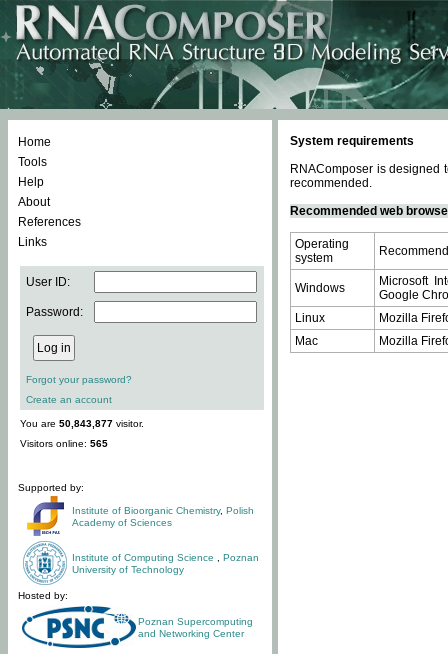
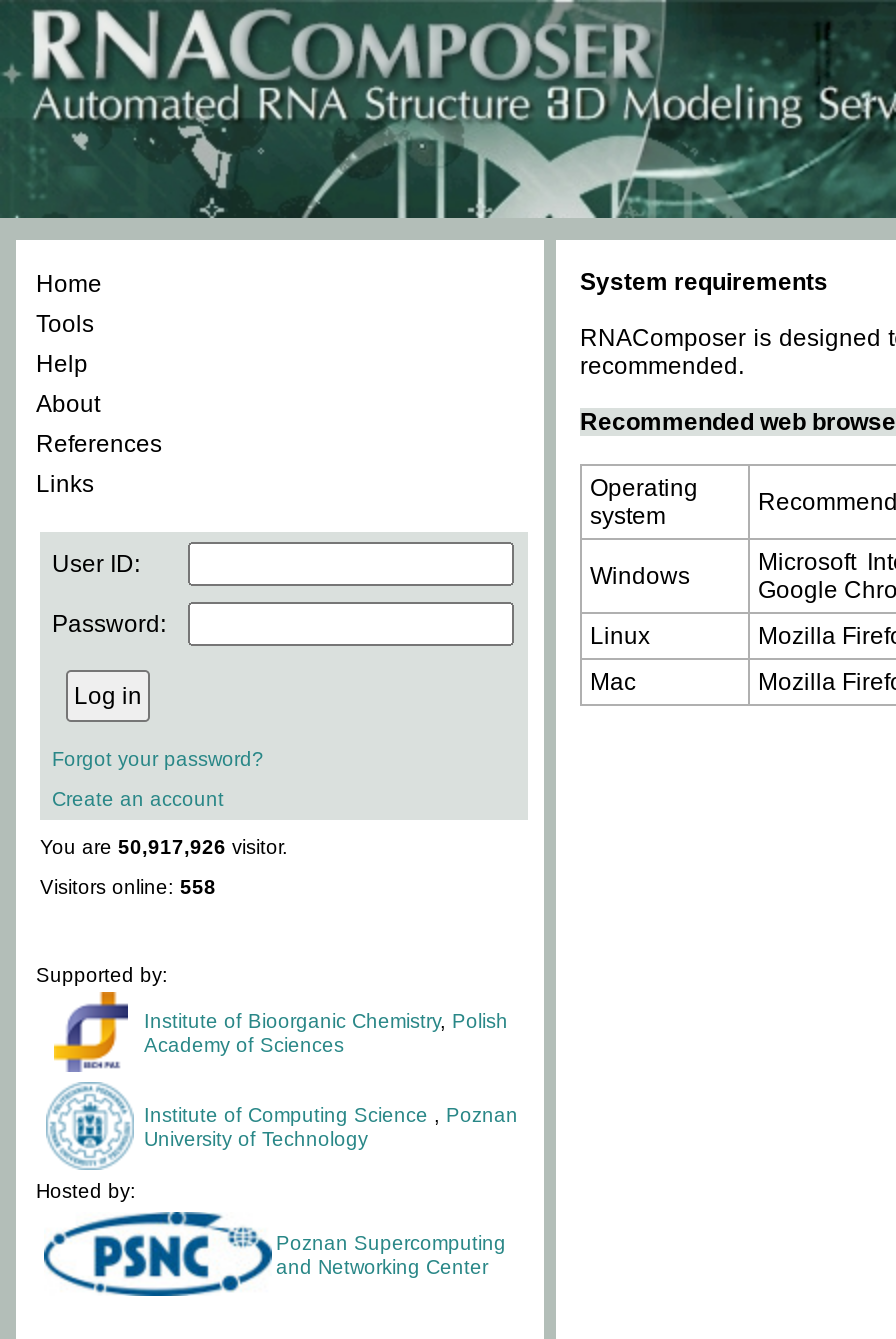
- You are 50,843,877 visitor.
+ You are 50,917,926 visitor.

- Visitors online: 565
+ Visitors online: 558
